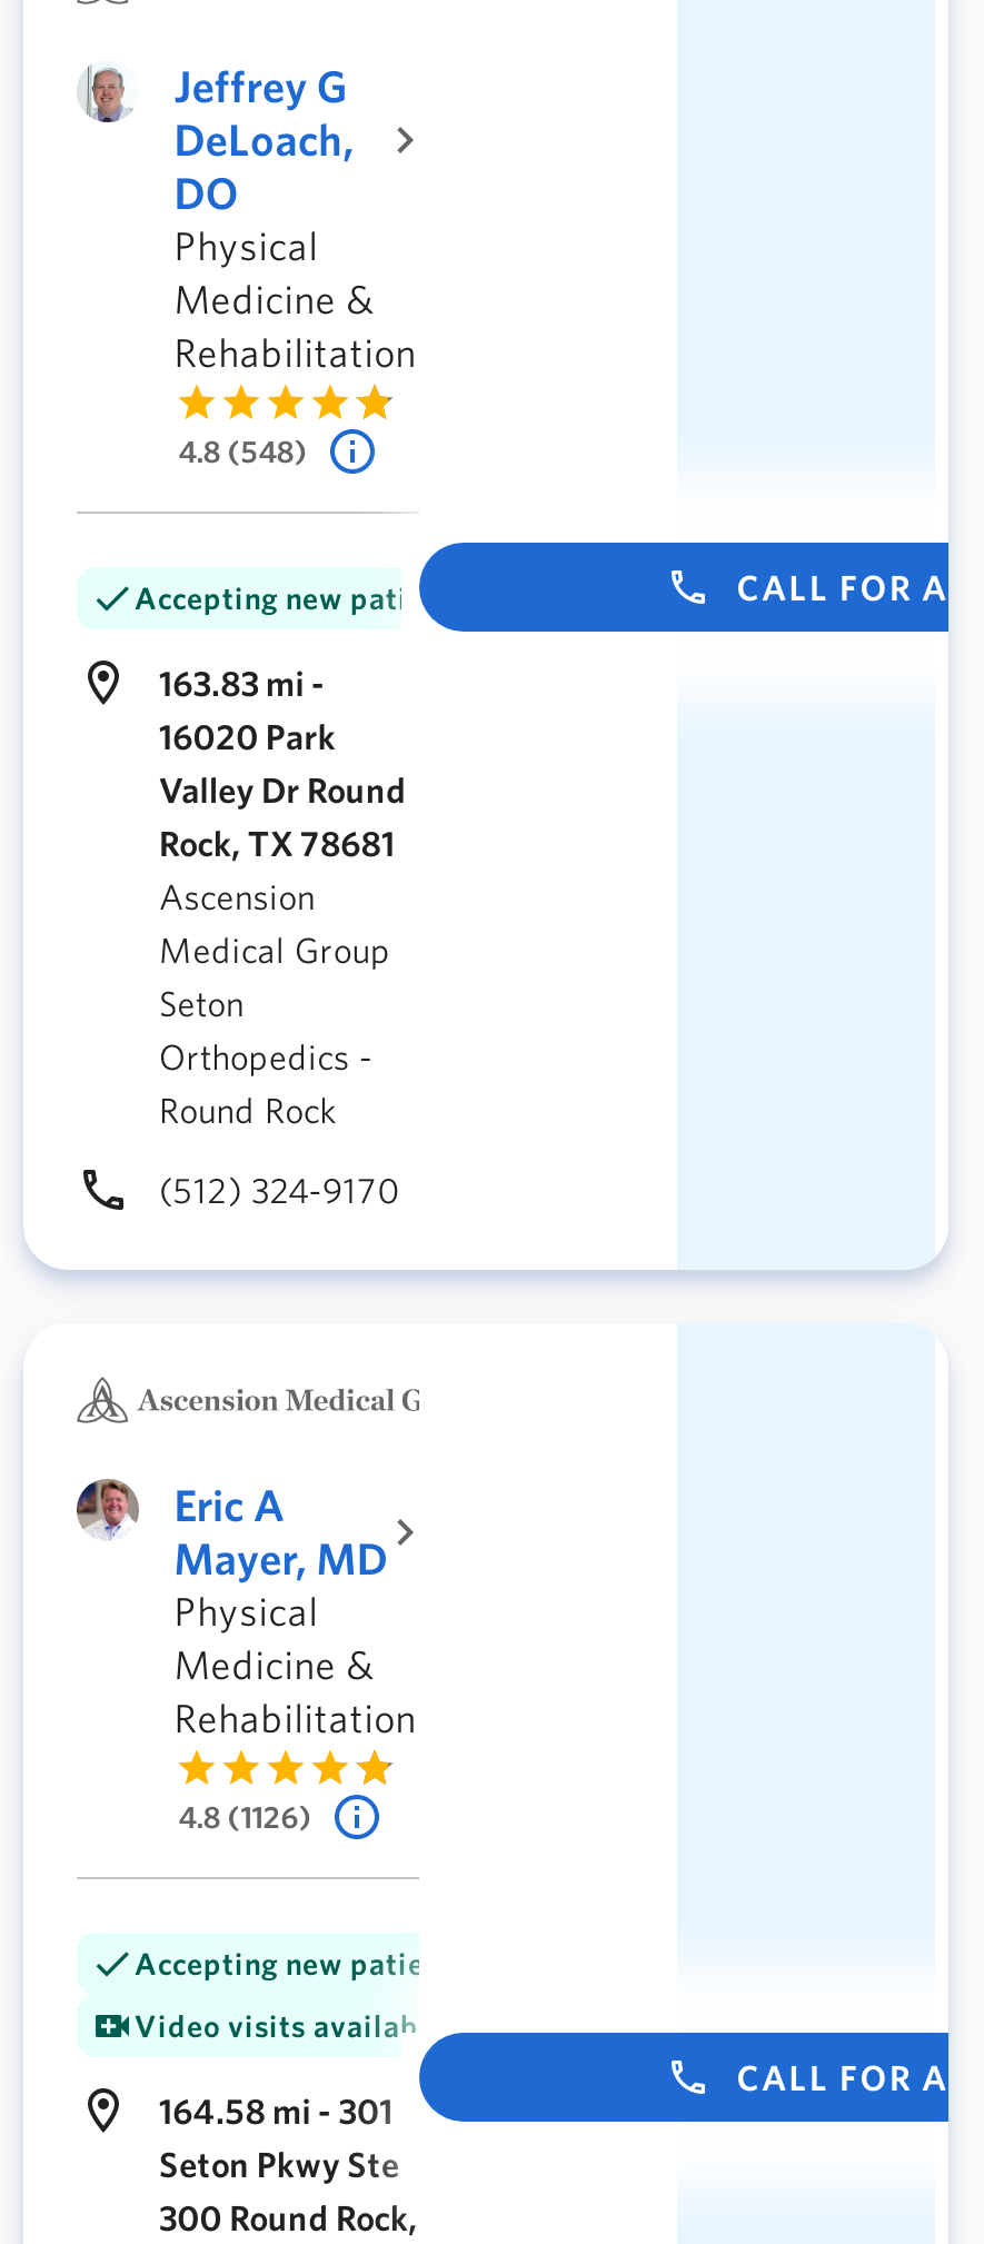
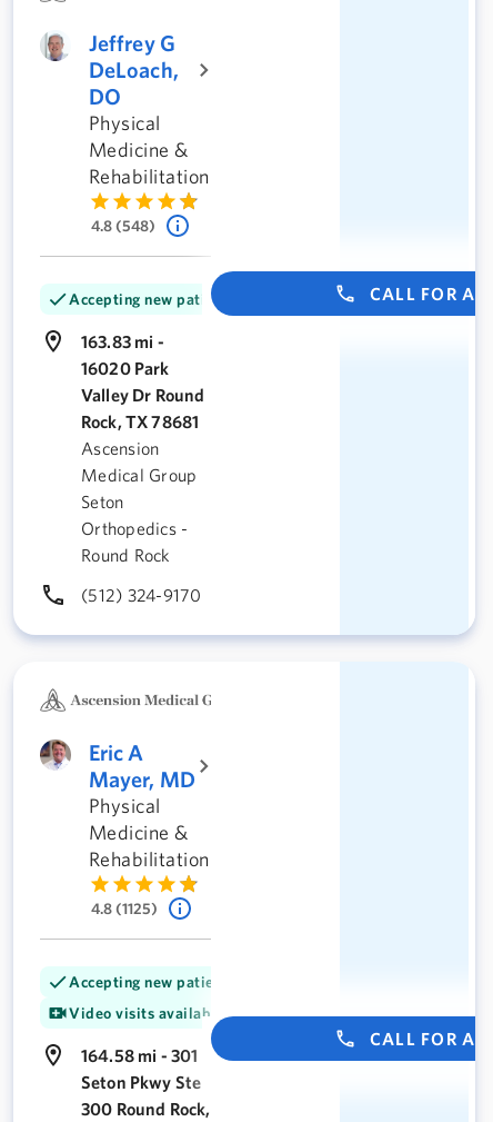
- 4.8 (1126)
+ 4.8 (1125)
